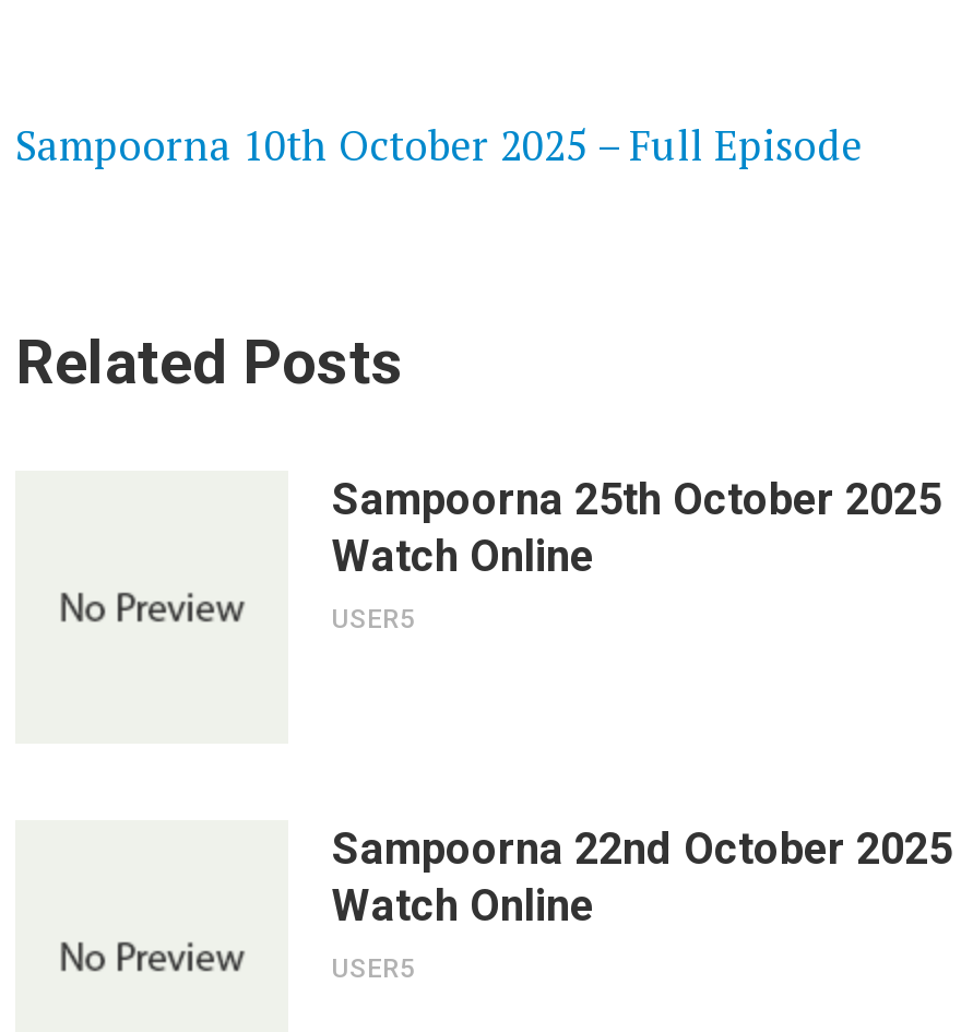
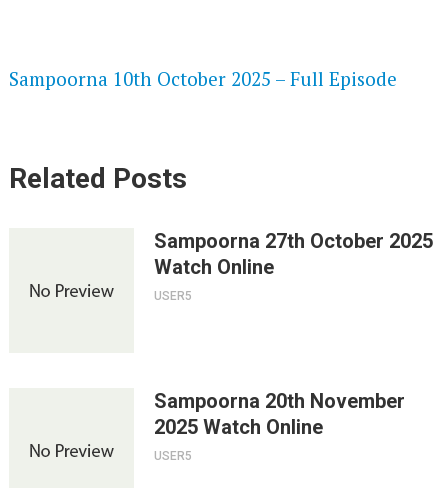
- Sampoorna 25th October 2025
+ Sampoorna 27th October 2025

- Sampoorna 22nd October 2025
- Watch Online
+ Sampoorna 20th November
+ 2025 Watch Online
